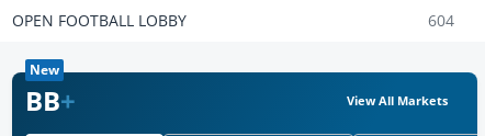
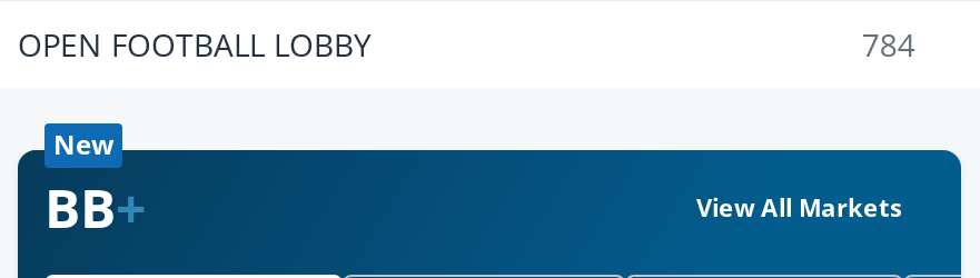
- 604
+ 784
